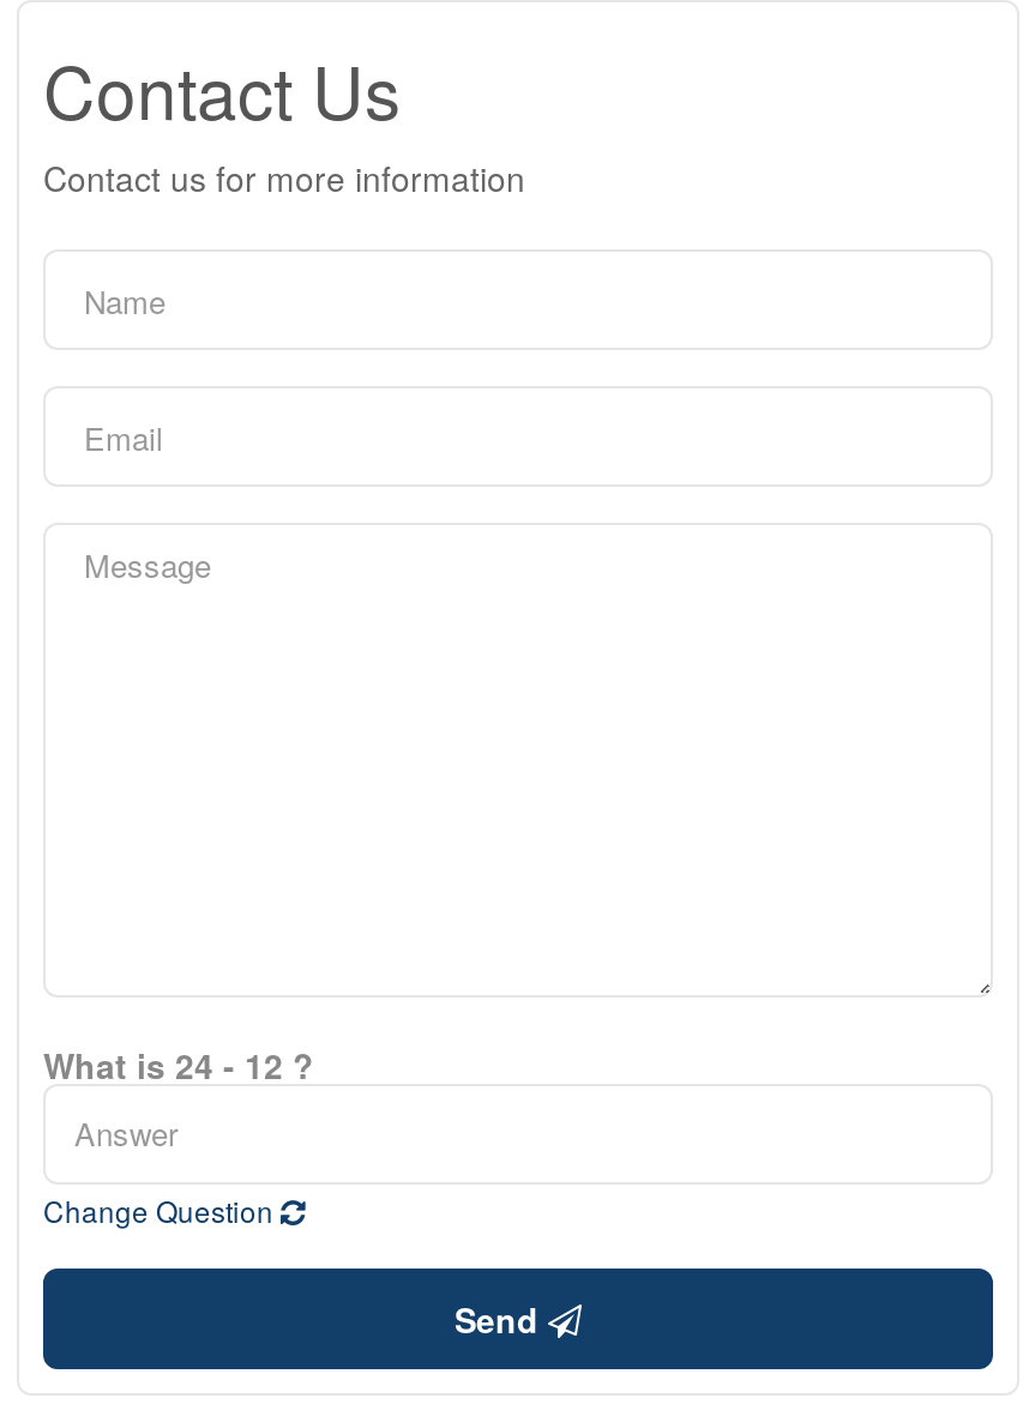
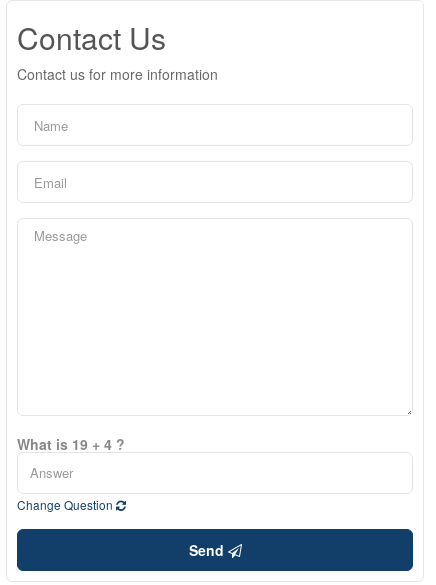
- What is 24 - 12 ?
+ What is 19 + 4 ?
